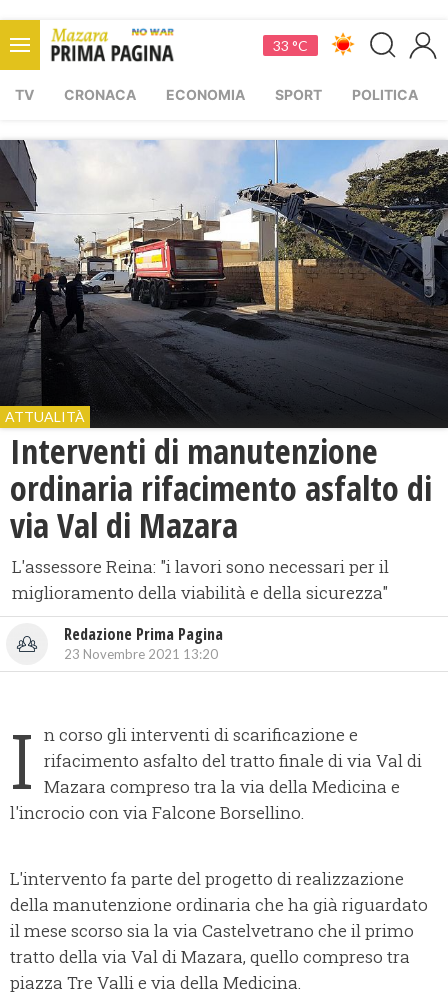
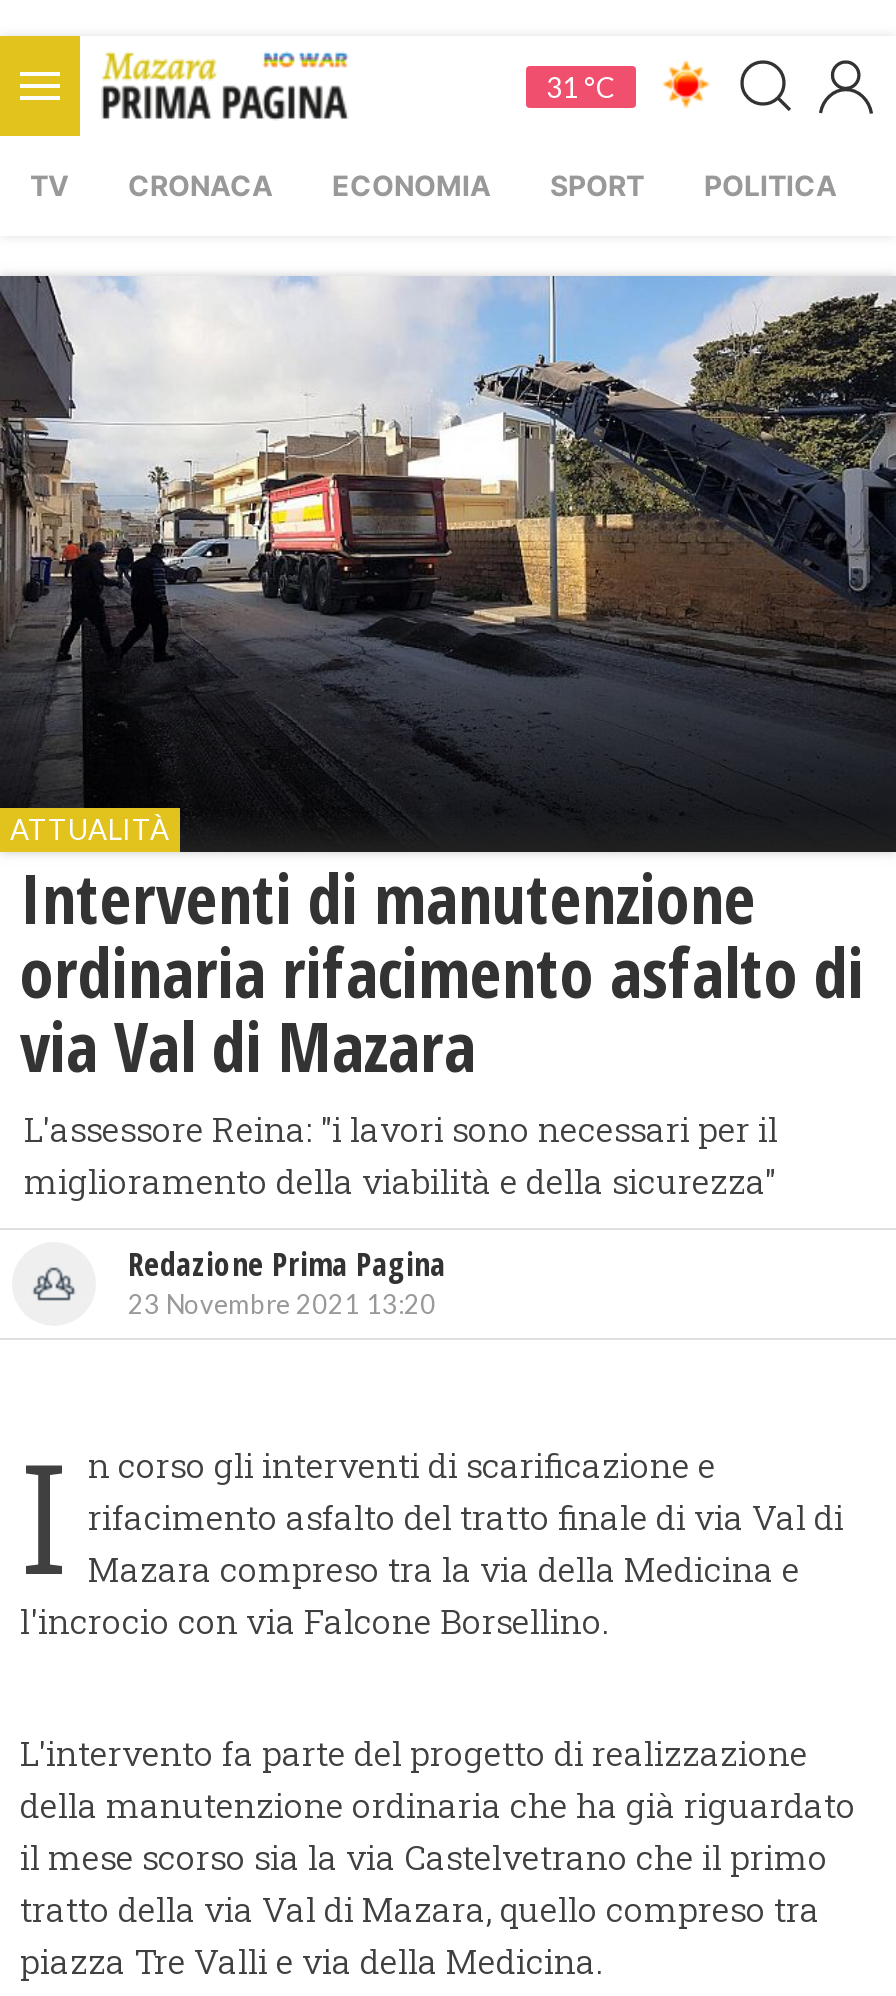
- 33 °C
+ 31 °C
